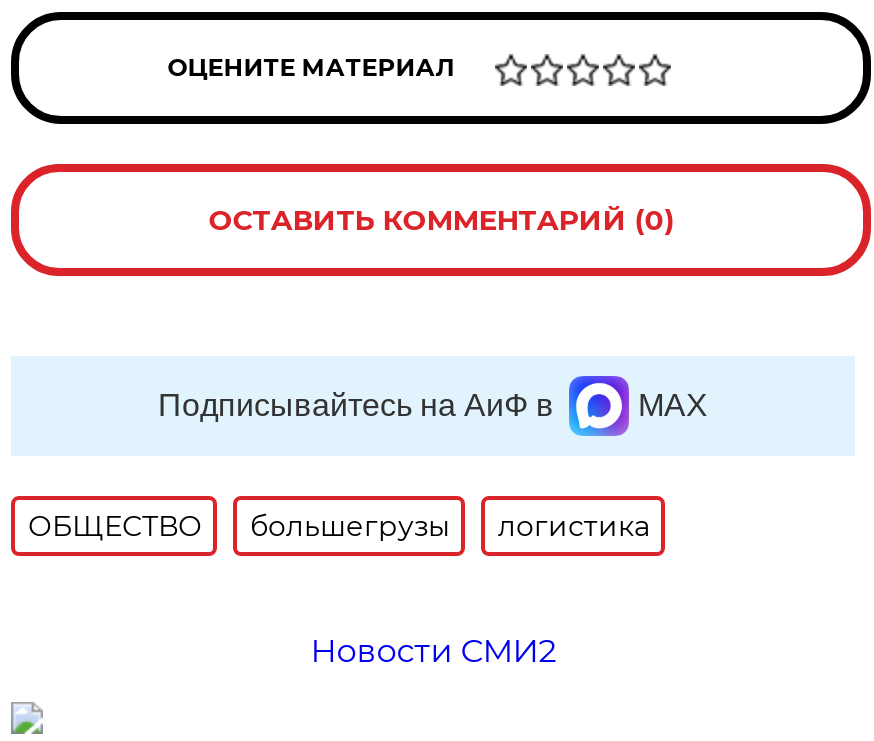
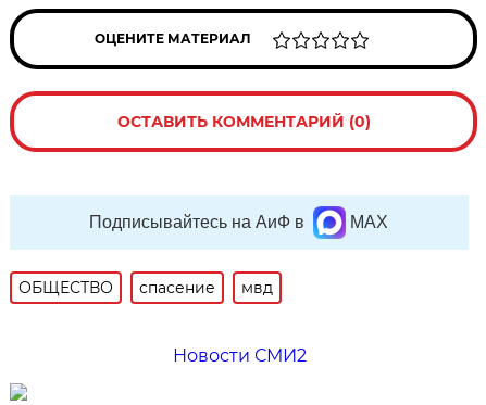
- большегрузы
- логистика
+ спасение
+ мвд
